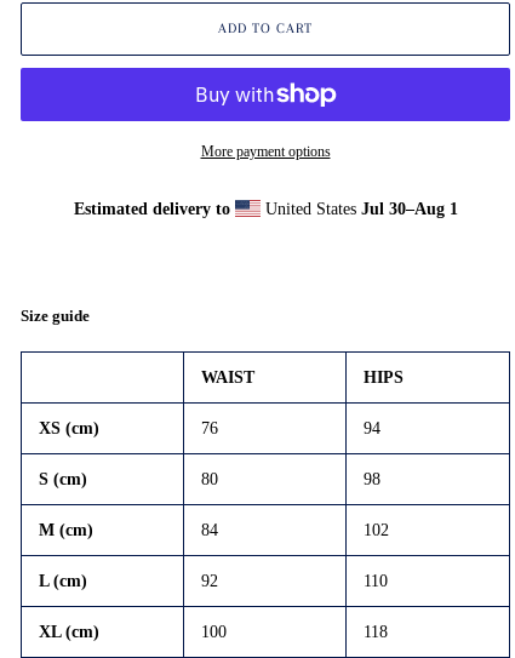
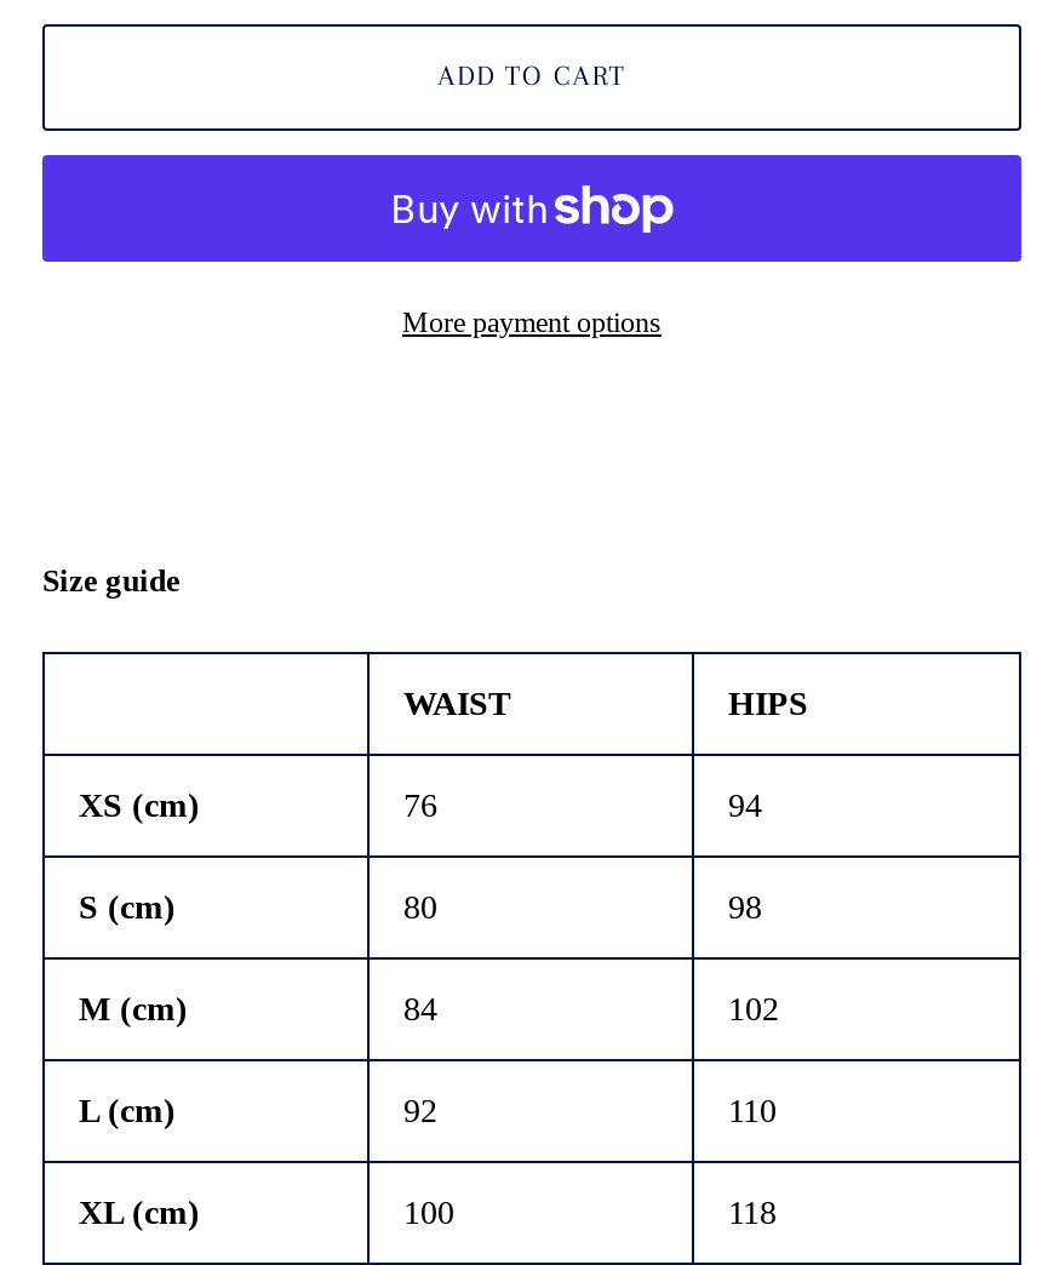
- Estimated delivery to
- United States Jul 30–Aug 1
